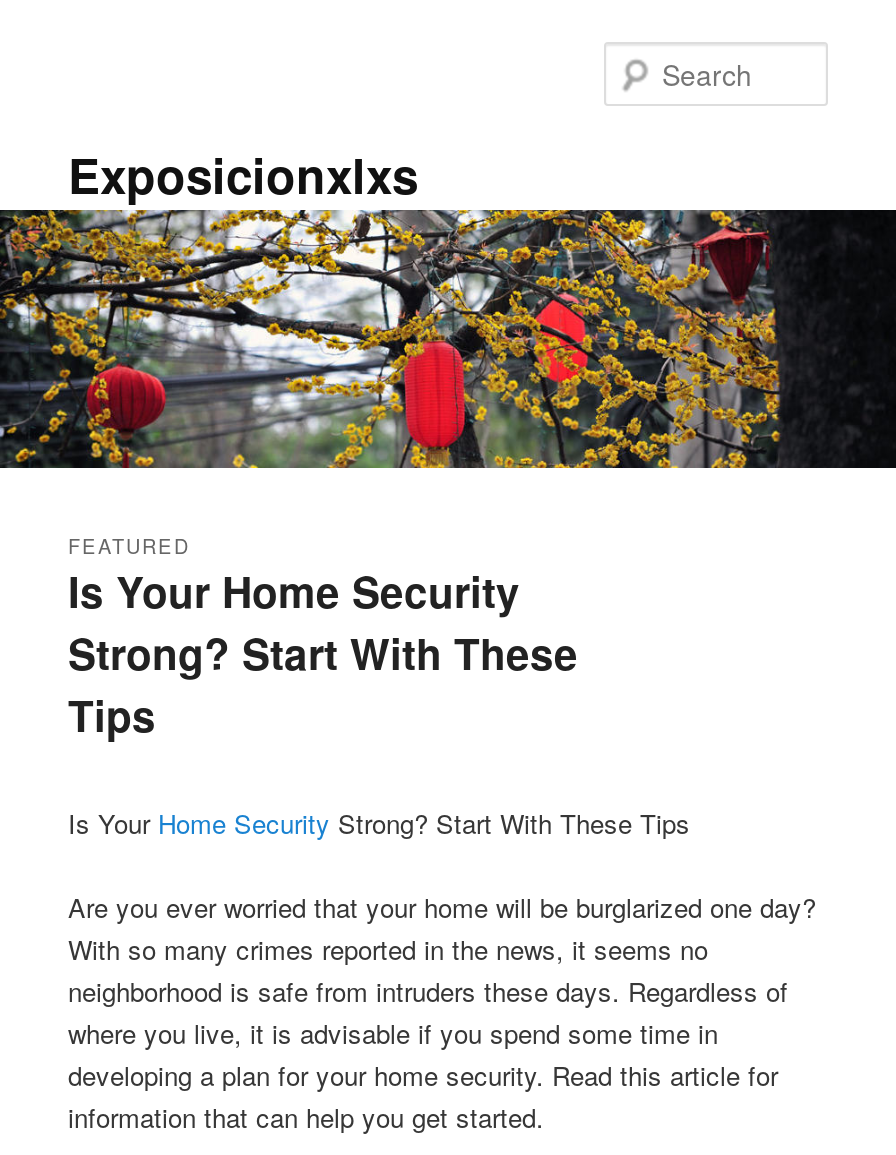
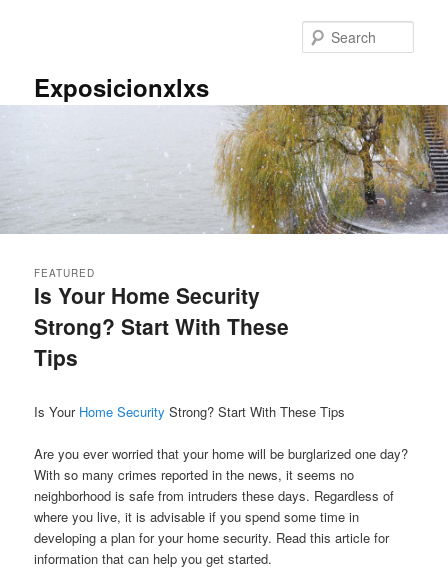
- [image]
+ [image]
